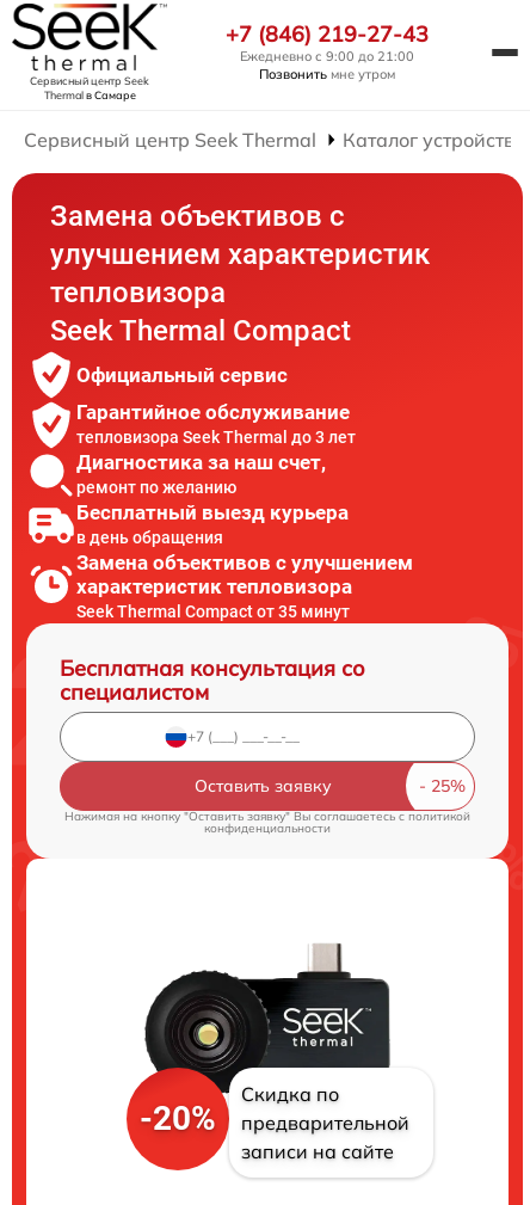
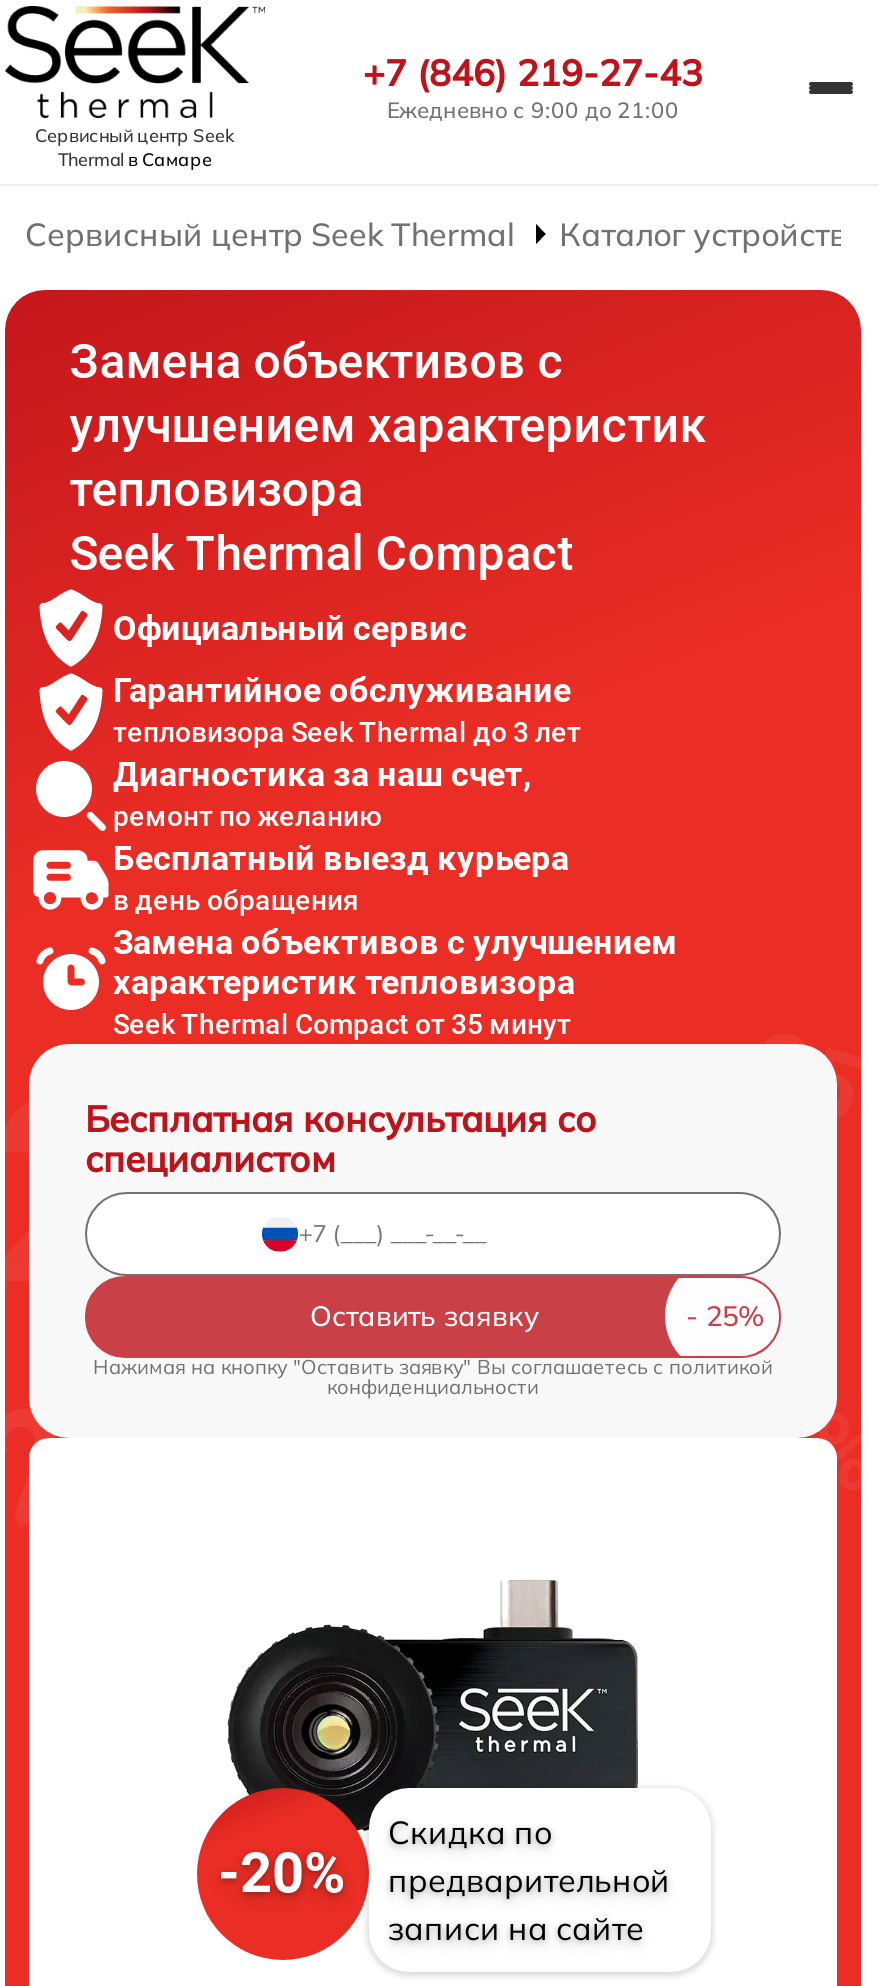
- Позвонить мне утром
